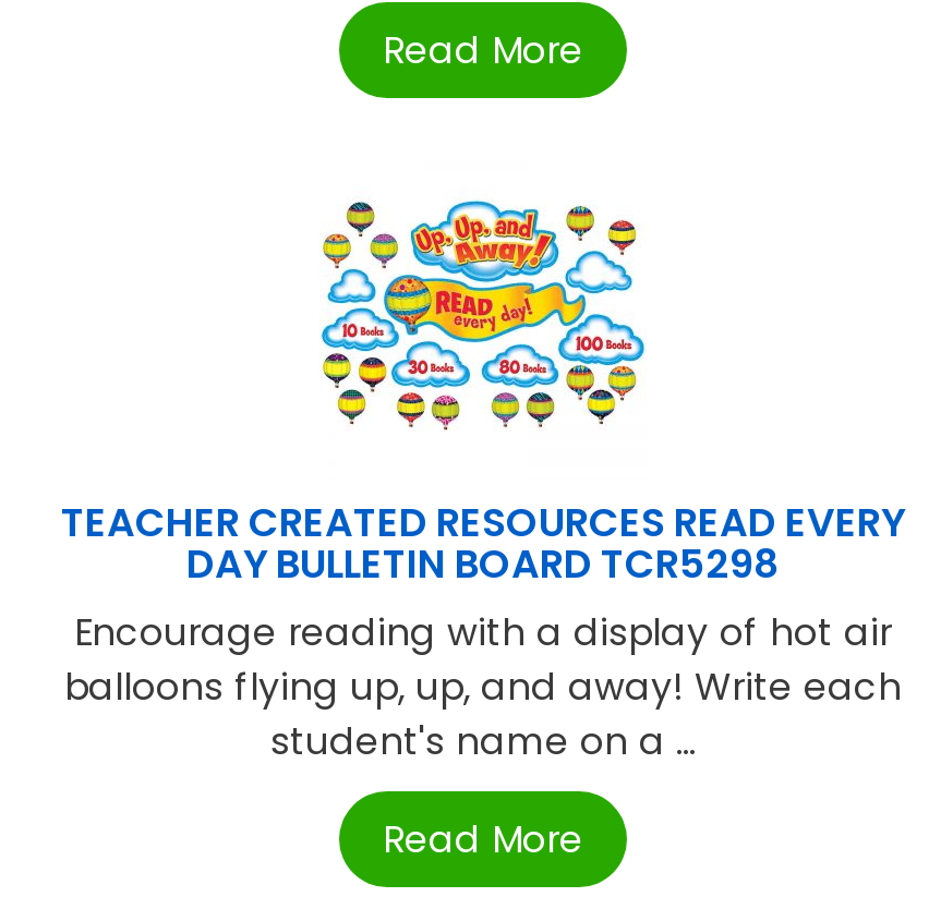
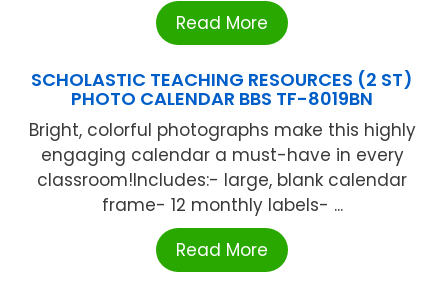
- TEACHER CREATED RESOURCES READ EVERY
- DAY BULLETIN BOARD TCR5298
- Encourage reading with a display of hot air
- balloons flying up, up, and away! Write each
- student's name on a ...
+ SCHOLASTIC TEACHING RESOURCES (2 ST)
+ PHOTO CALENDAR BBS TF-8019BN
+ Bright, colorful photographs make this highly
+ engaging calendar a must-have in every
+ classroom!Includes:- large, blank calendar
+ frame- 12 monthly labels- ...
